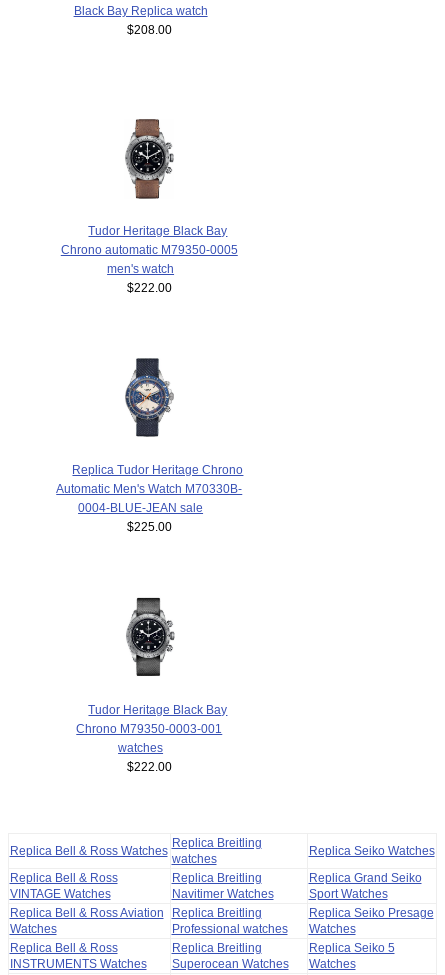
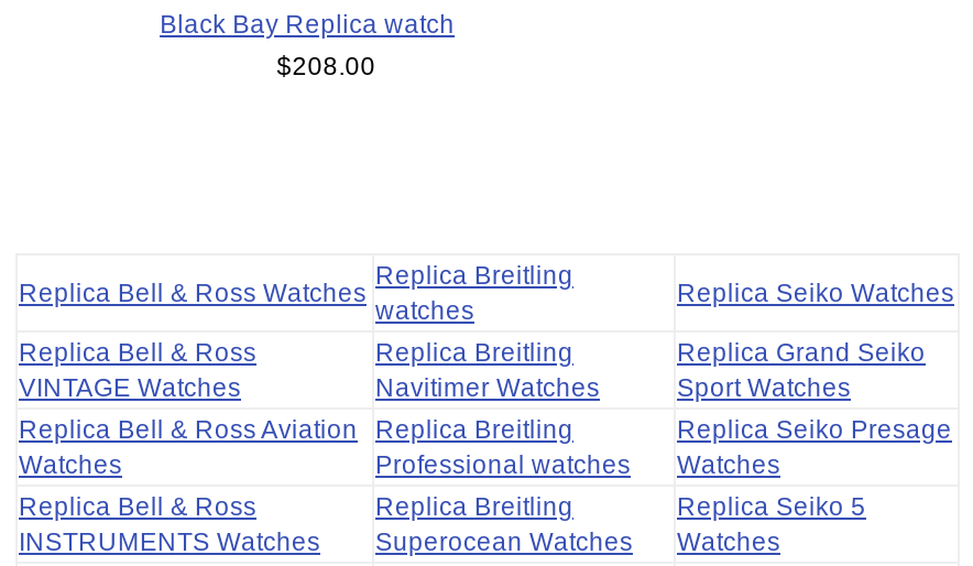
- [image]
- Tudor Heritage Black Bay
- Chrono automatic M79350-0005
- men's watch
- $222.00

- [image]
- Replica Tudor Heritage Chrono
- Automatic Men's Watch M70330B-
- 0004-BLUE-JEAN sale
- $225.00

- [image]
- Tudor Heritage Black Bay
- Chrono M79350-0003-001
- watches
- $222.00
